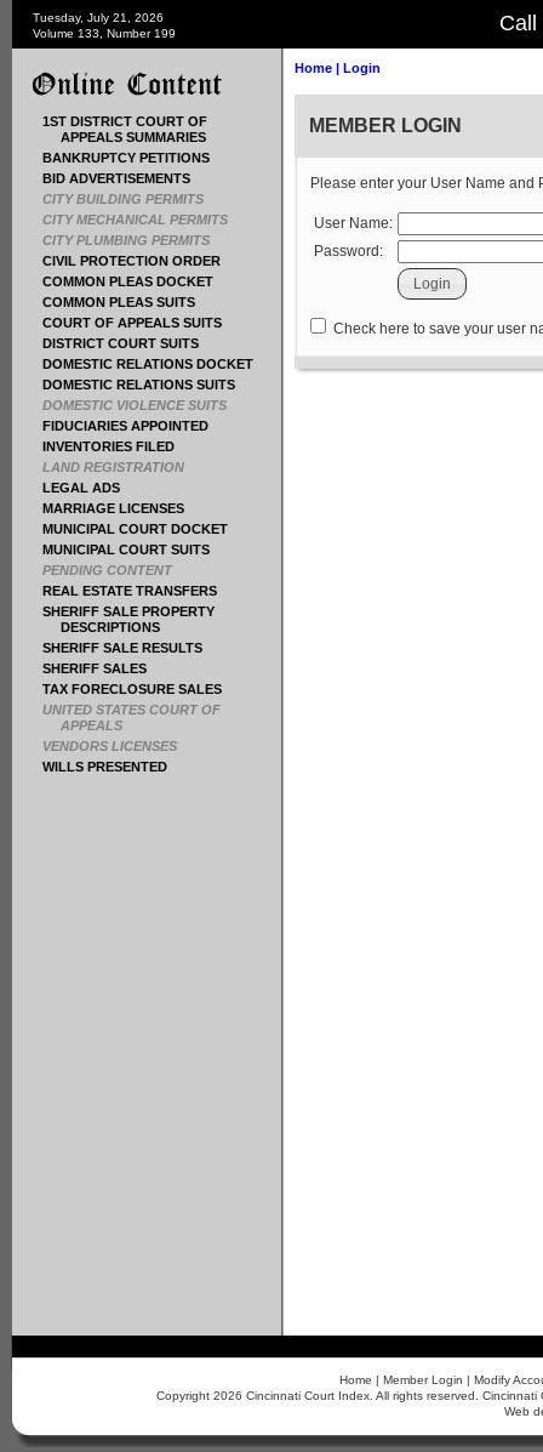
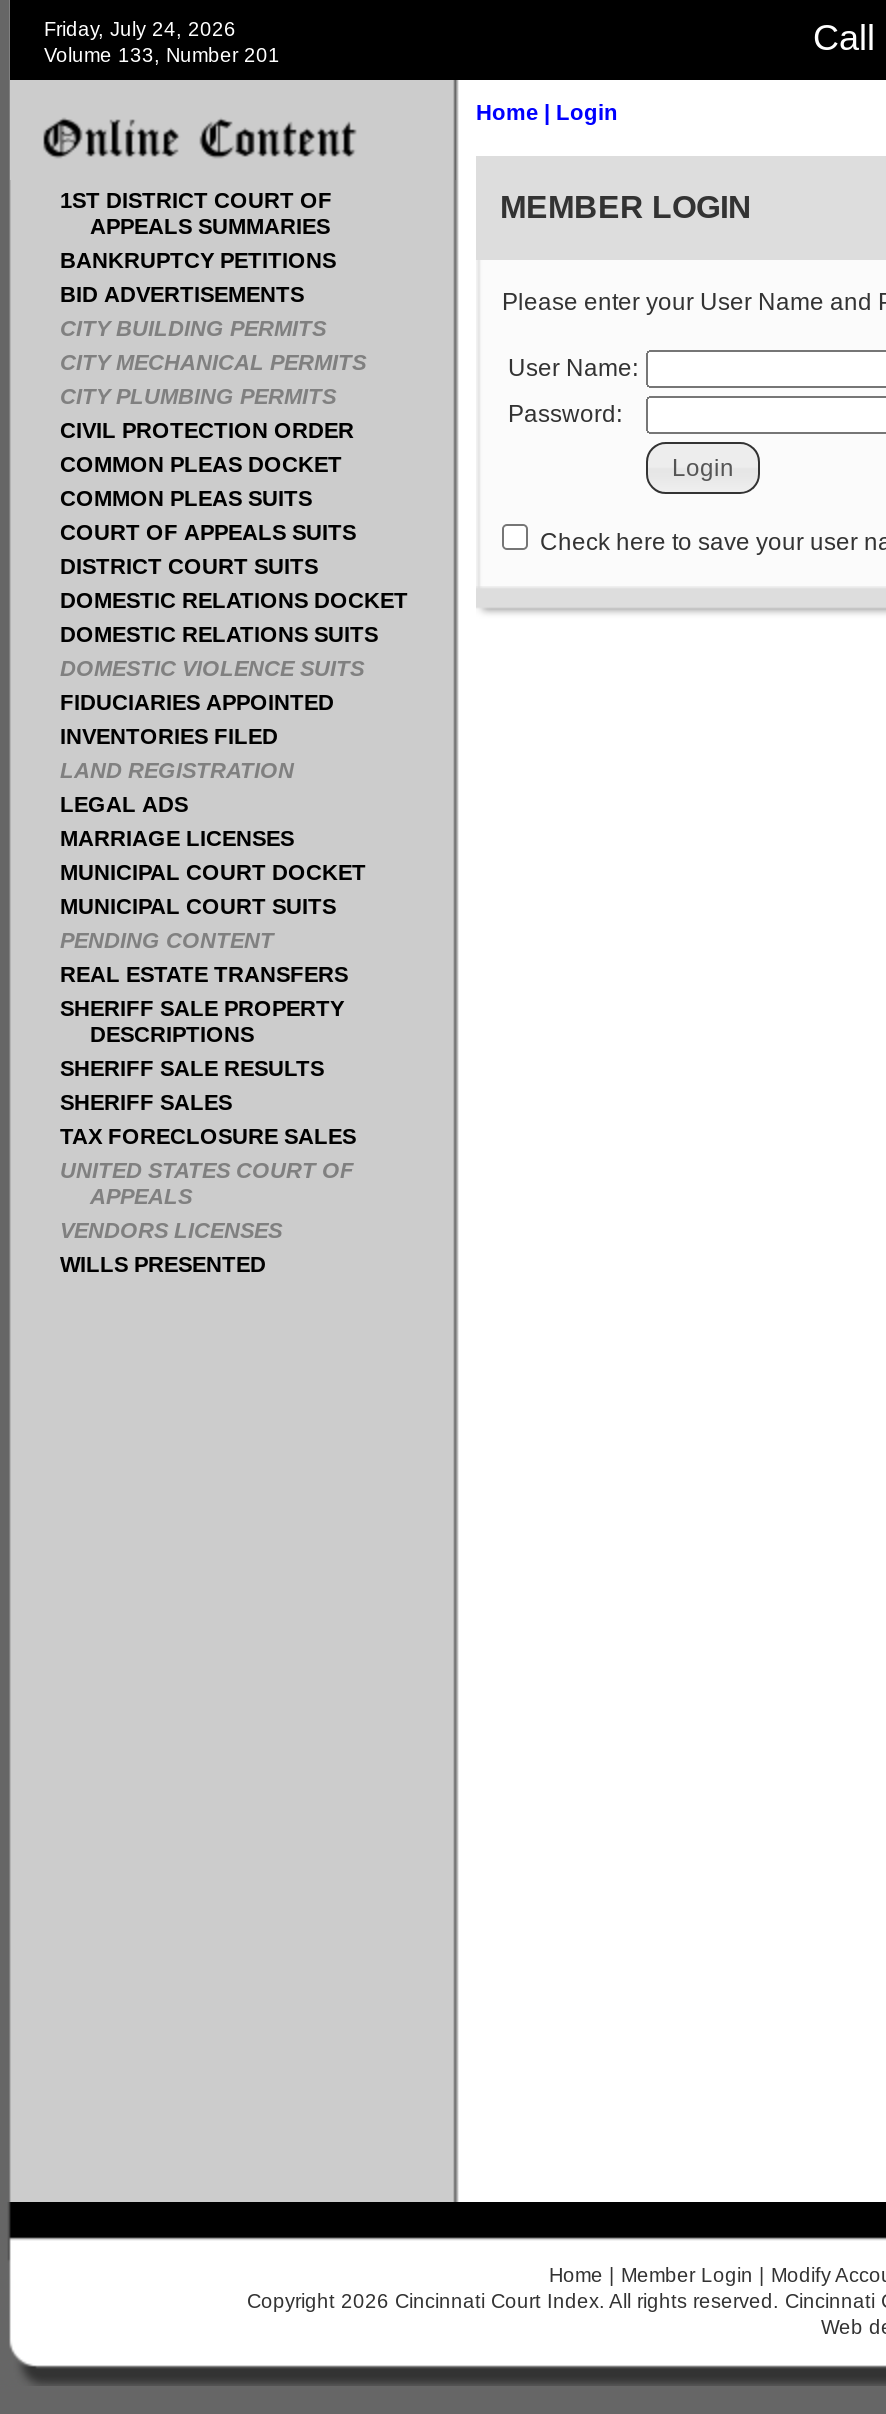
- Tuesday, July 21, 2026
+ Friday, July 24, 2026

- Volume 133, Number 199
+ Volume 133, Number 201
